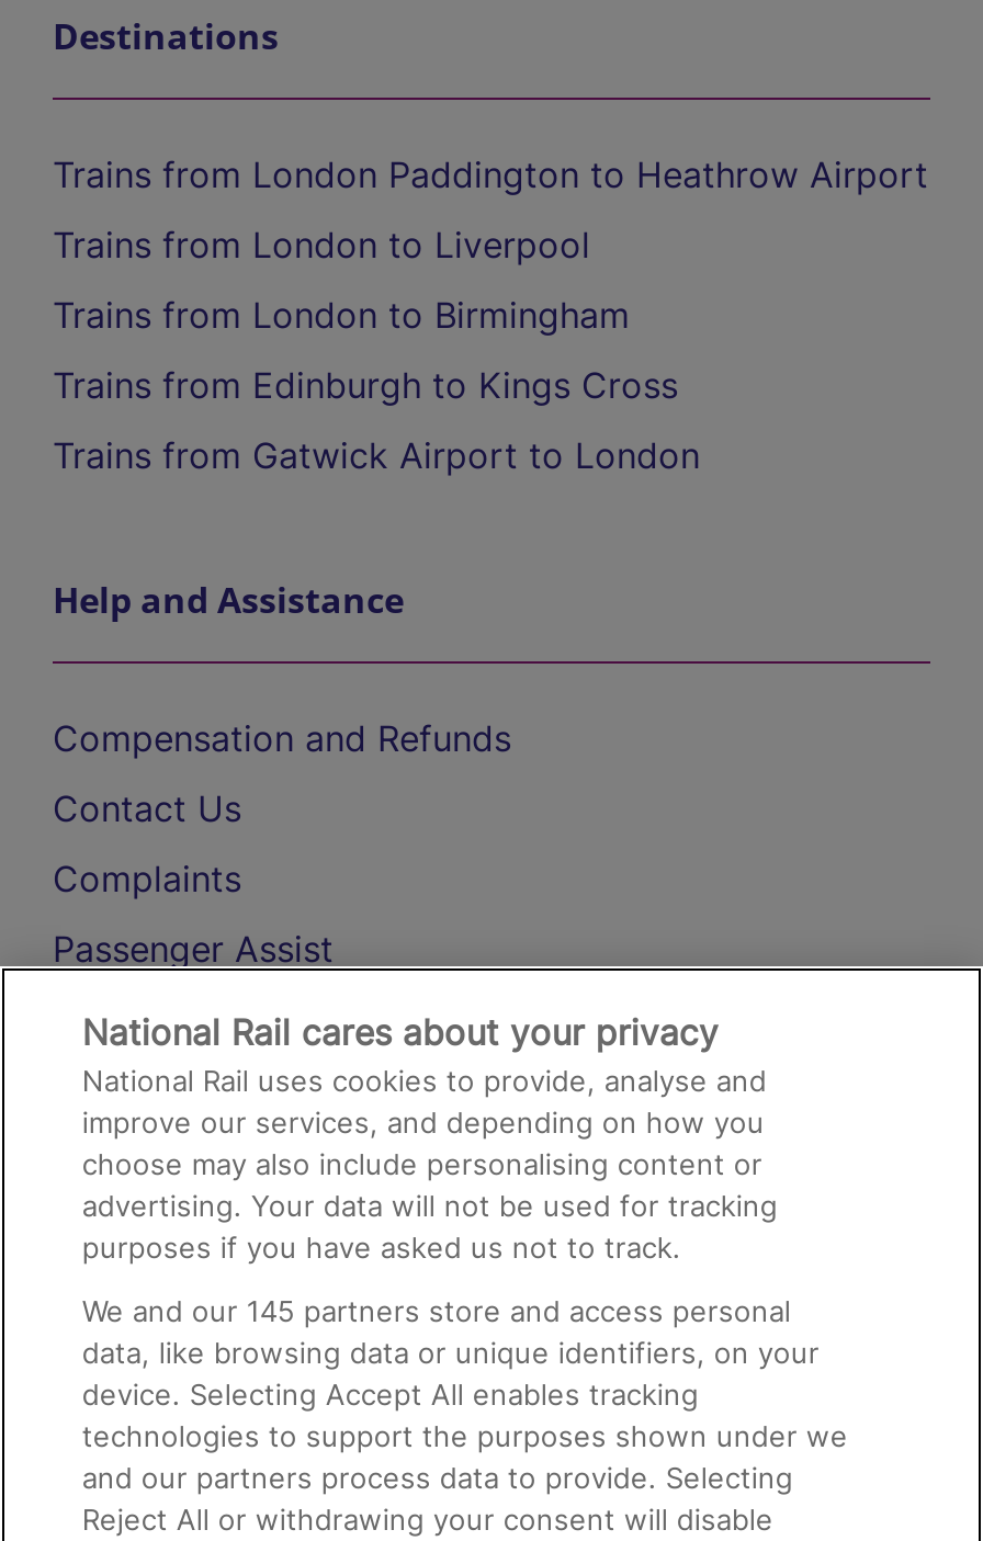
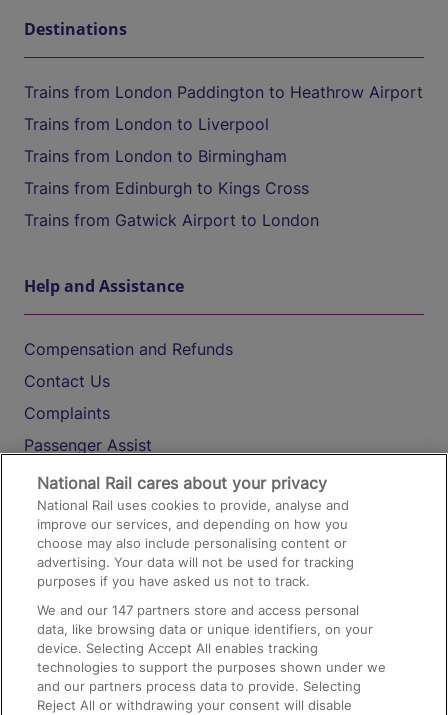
- We and our 145 partners store and access personal
+ We and our 147 partners store and access personal
